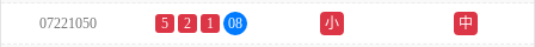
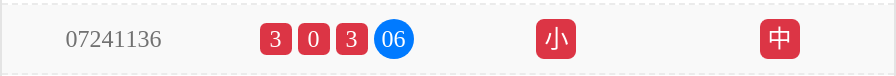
- 07221050
+ 07241136

- 5
+ 3

- 2
+ 0

- 1
+ 3

- 08
+ 06
